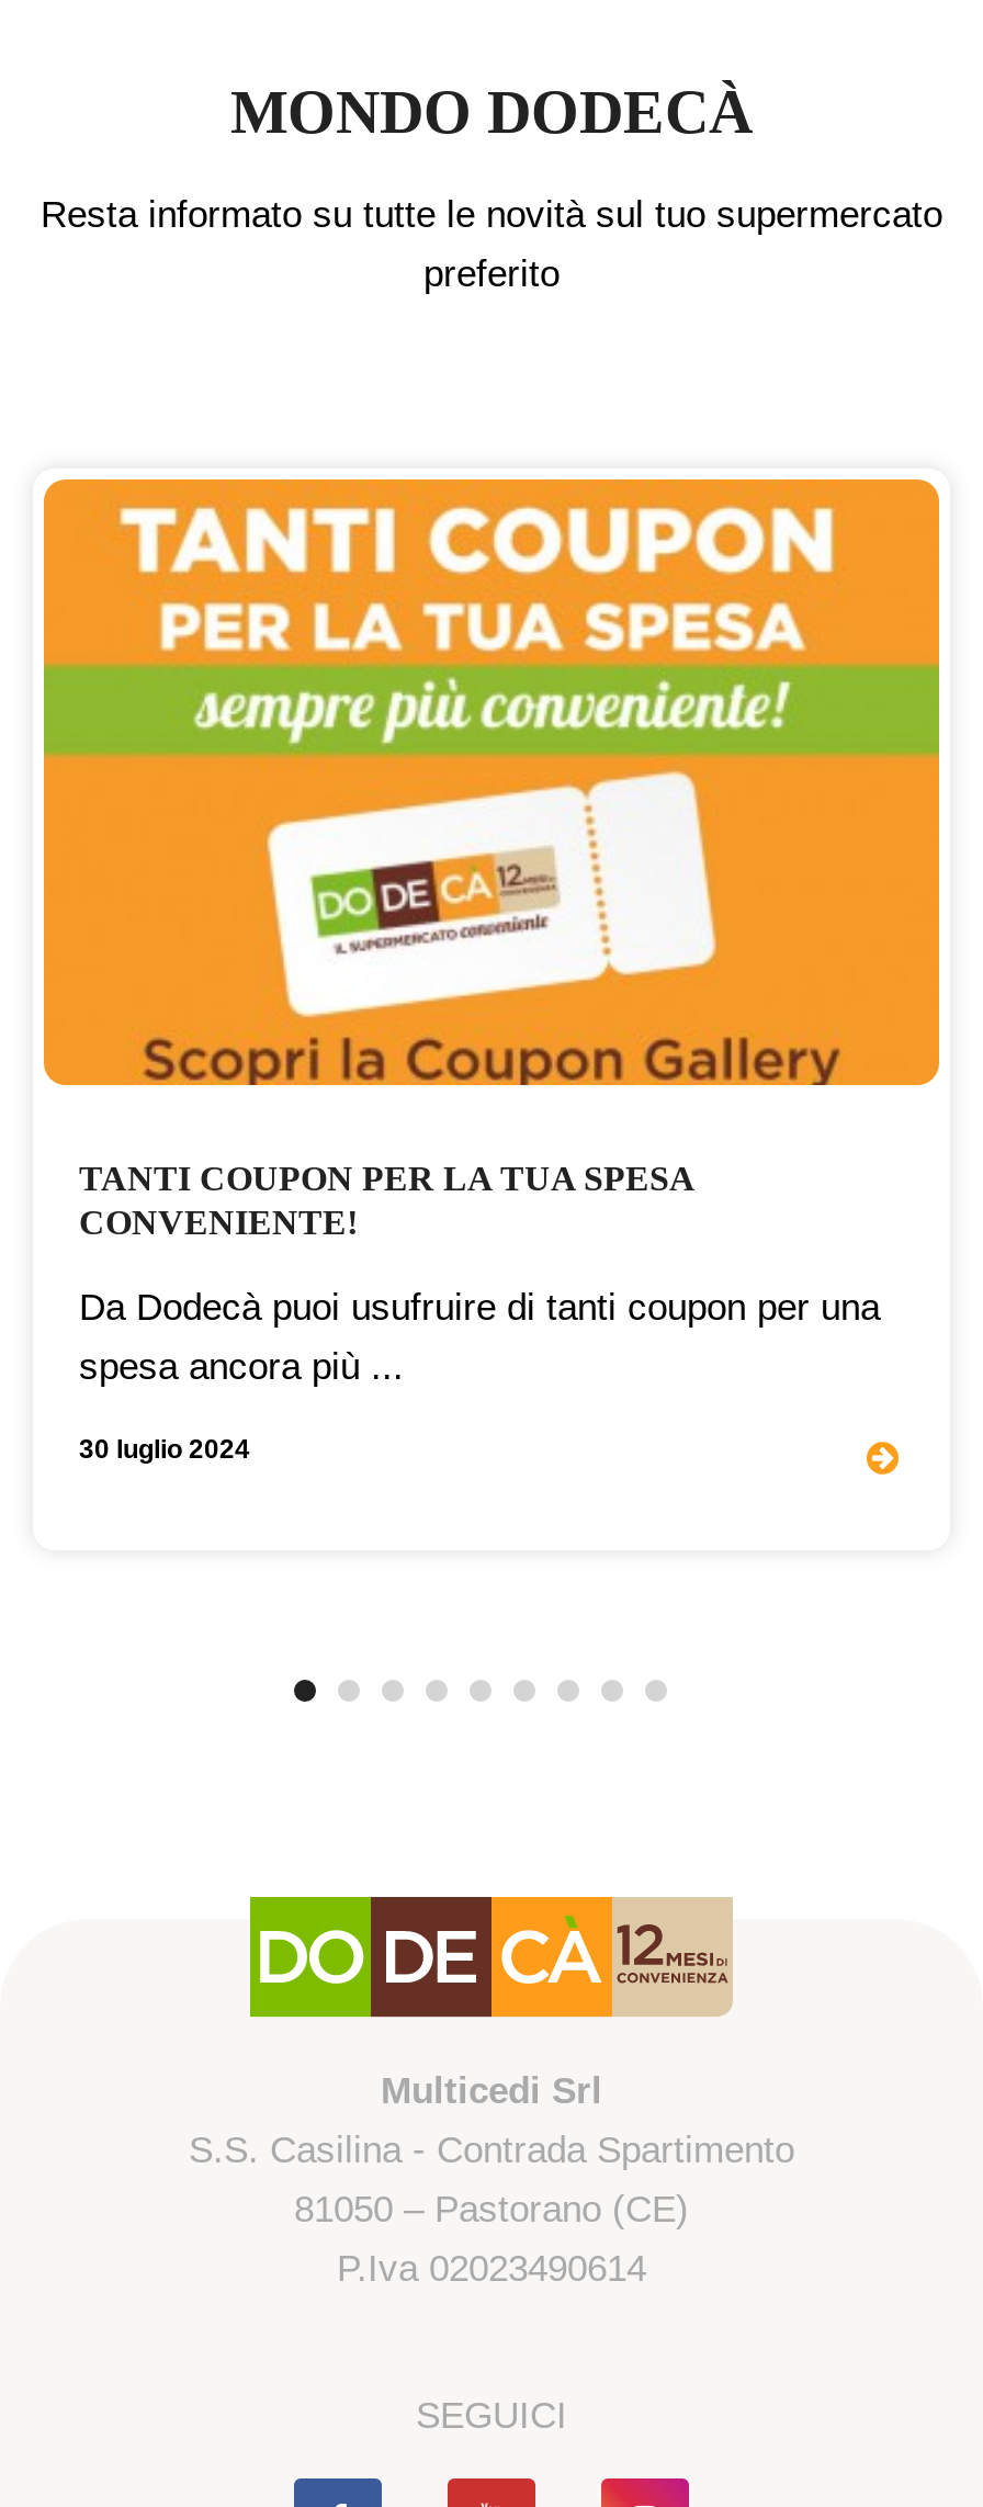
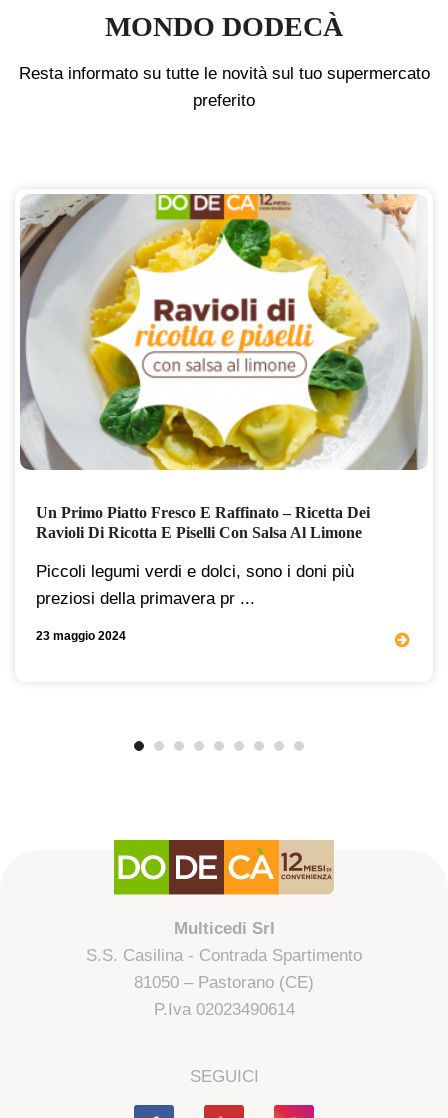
- [image]
- TANTI COUPON PER LA TUA SPESA
- CONVENIENTE!
+ [image]
+ Un Primo Piatto Fresco E Raffinato – Ricetta Dei
+ Ravioli Di Ricotta E Piselli Con Salsa Al Limone

- Da Dodecà puoi usufruire di tanti coupon per una
- spesa ancora più ...
+ Piccoli legumi verdi e dolci, sono i doni più
+ preziosi della primavera pr ...

- 30 luglio 2024
+ 23 maggio 2024
